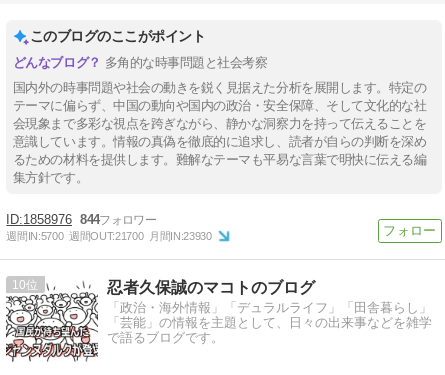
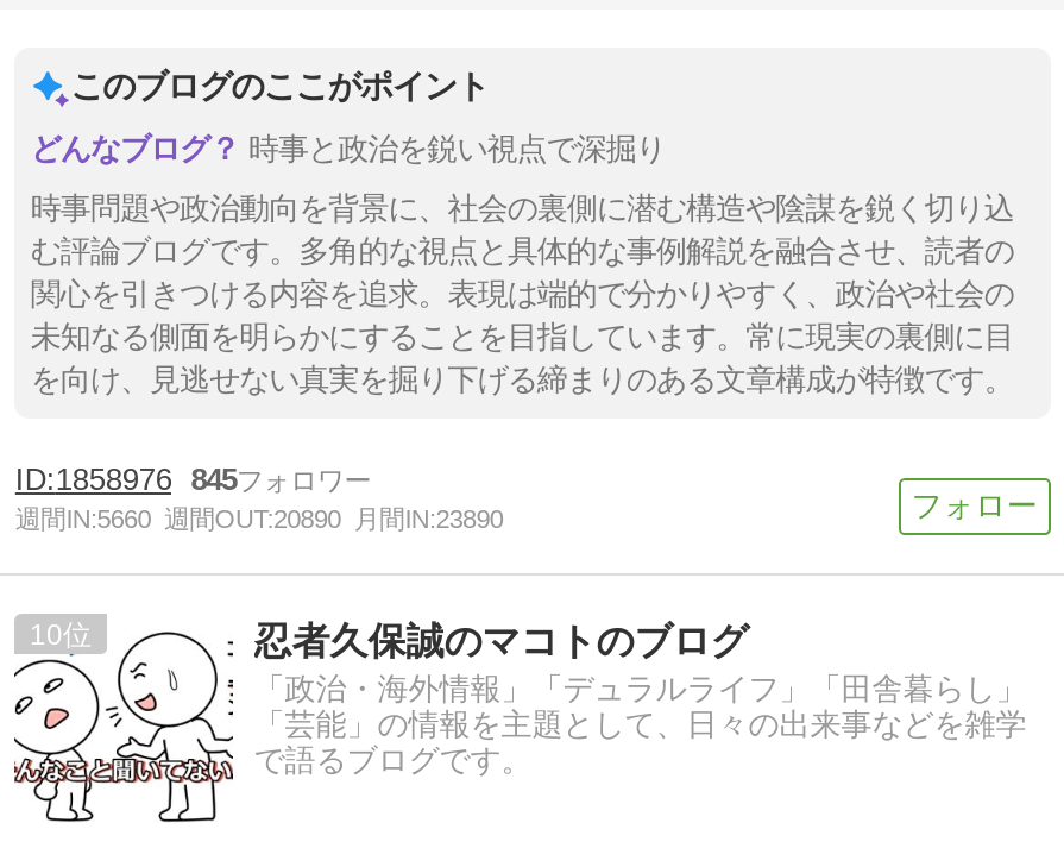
- 多角的な時事問題と社会考察
+ 時事と政治を鋭い視点で深掘り

- 国内外の時事問題や社会の動きを鋭く見据えた分析を展開します。特定の
- テーマに偏らず、中国の動向や国内の政治・安全保障、そして文化的な社
- 会現象まで多彩な視点を跨ぎながら、静かな洞察力を持って伝えることを
- 意識しています。情報の真偽を徹底的に追求し、読者が自らの判断を深め
- るための材料を提供します。難解なテーマも平易な言葉で明快に伝える編
- 集方針です。
+ 時事問題や政治動向を背景に、社会の裏側に潜む構造や陰謀を鋭く切り込
+ む評論ブログです。多角的な視点と具体的な事例解説を融合させ、読者の
+ 関心を引きつける内容を追求。表現は端的で分かりやすく、政治や社会の
+ 未知なる側面を明らかにすることを目指しています。常に現実の裏側に目
+ を向け、見逃せない真実を掘り下げる締まりのある文章構成が特徴です。

- 1858976 844
- 週間IN:5700 週間OUT:21700 月間IN:23930
+ 1858976 845
+ 週間IN:5660 週間OUT:20890 月間IN:23890

- [image]
+ [image]
